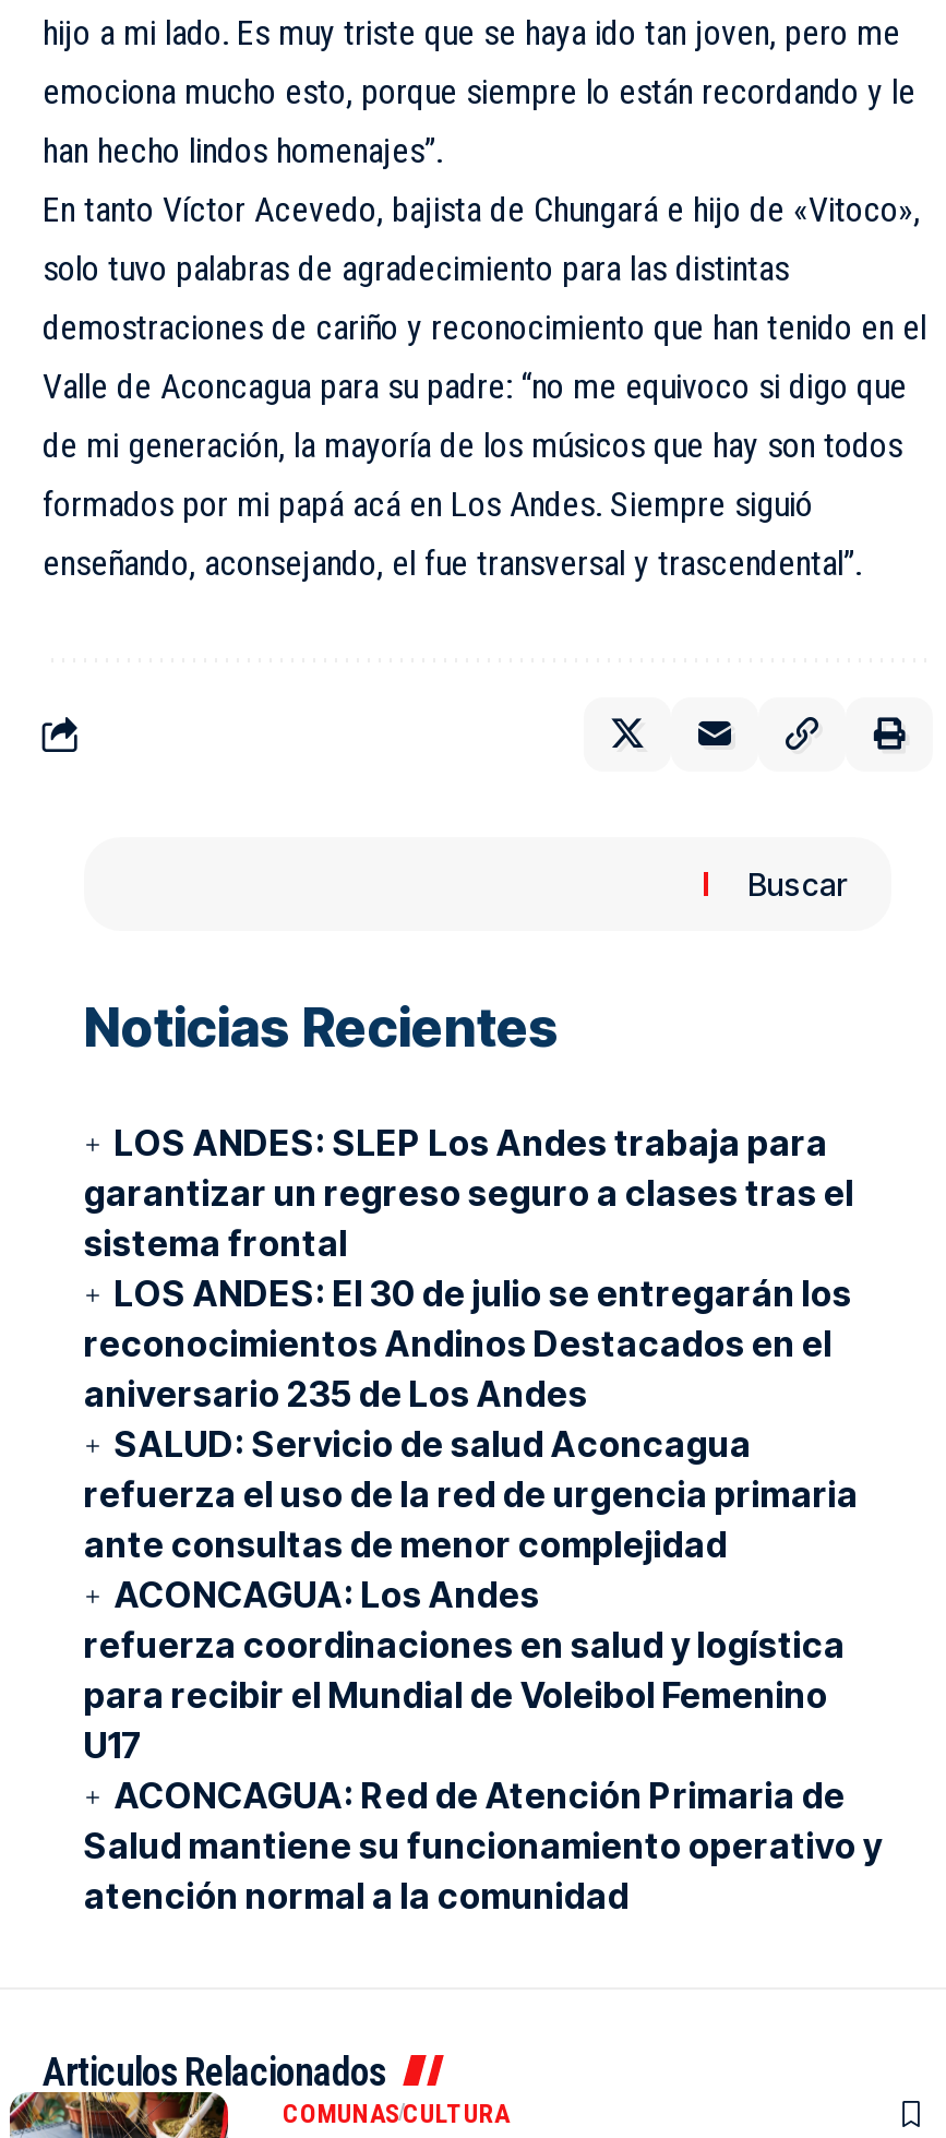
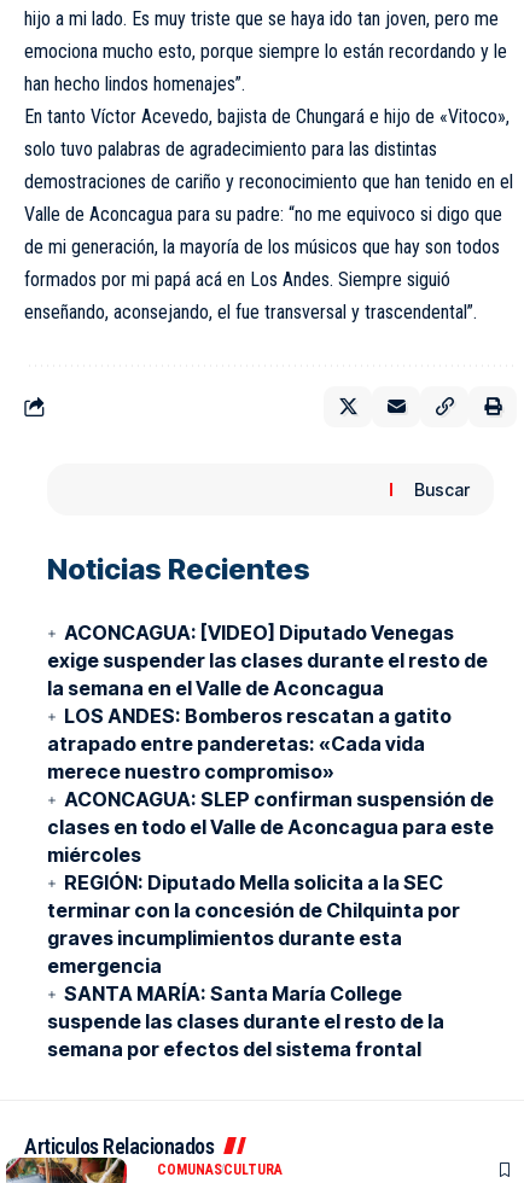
- LOS ANDES: SLEP Los Andes trabaja para
- garantizar un regreso seguro a clases tras el
- sistema frontal
- LOS ANDES: El 30 de julio se entregarán los
- reconocimientos Andinos Destacados en el
- aniversario 235 de Los Andes
- SALUD: Servicio de salud Aconcagua
- refuerza el uso de la red de urgencia primaria
- ante consultas de menor complejidad
- ACONCAGUA: Los Andes
- refuerza coordinaciones en salud y logística
- para recibir el Mundial de Voleibol Femenino
- U17
- ACONCAGUA: Red de Atención Primaria de
- Salud mantiene su funcionamiento operativo y
- atención normal a la comunidad
+ ACONCAGUA: [VIDEO] Diputado Venegas
+ exige suspender las clases durante el resto de
+ la semana en el Valle de Aconcagua
+ LOS ANDES: Bomberos rescatan a gatito
+ atrapado entre panderetas: «Cada vida
+ merece nuestro compromiso»
+ ACONCAGUA: SLEP confirman suspensión de
+ clases en todo el Valle de Aconcagua para este
+ miércoles
+ REGIÓN: Diputado Mella solicita a la SEC
+ terminar con la concesión de Chilquinta por
+ graves incumplimientos durante esta
+ emergencia
+ SANTA MARÍA: Santa María College
+ suspende las clases durante el resto de la
+ semana por efectos del sistema frontal
